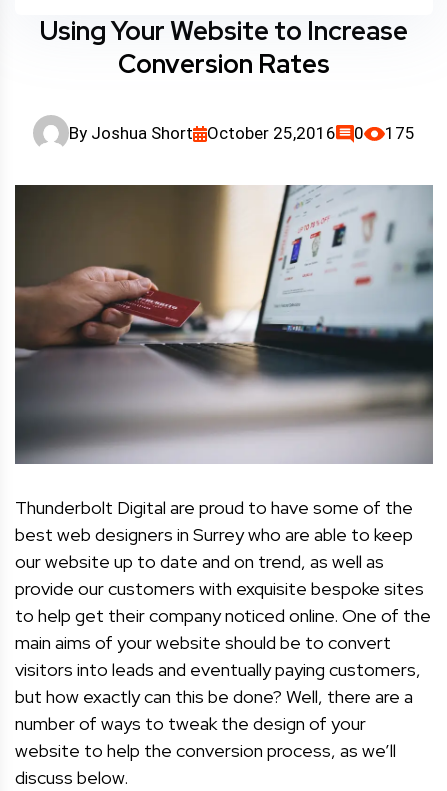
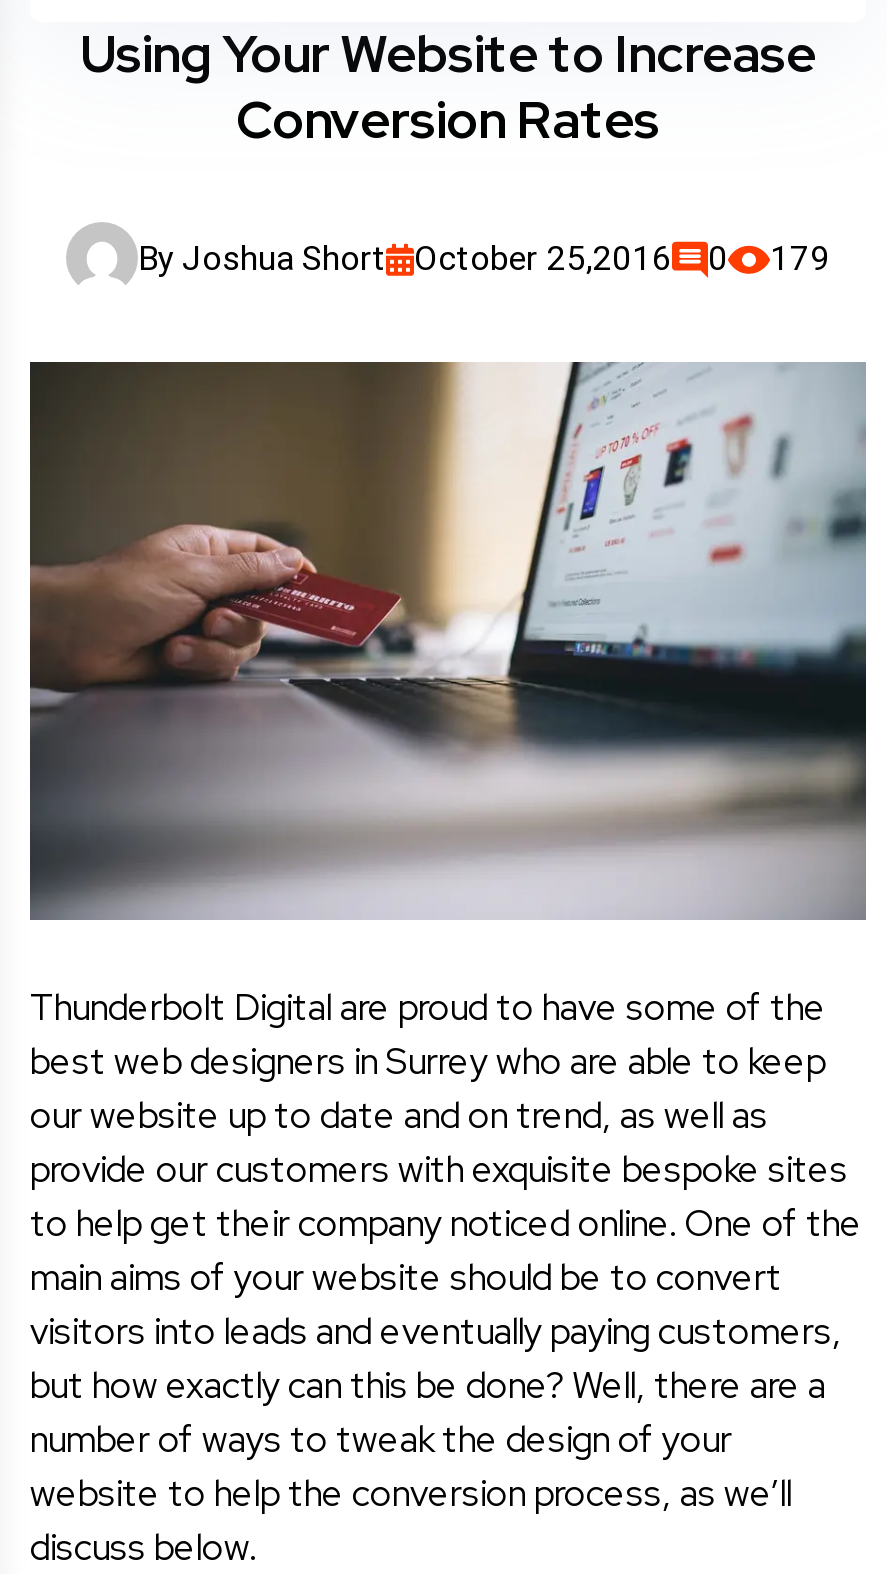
- 175
+ 179
